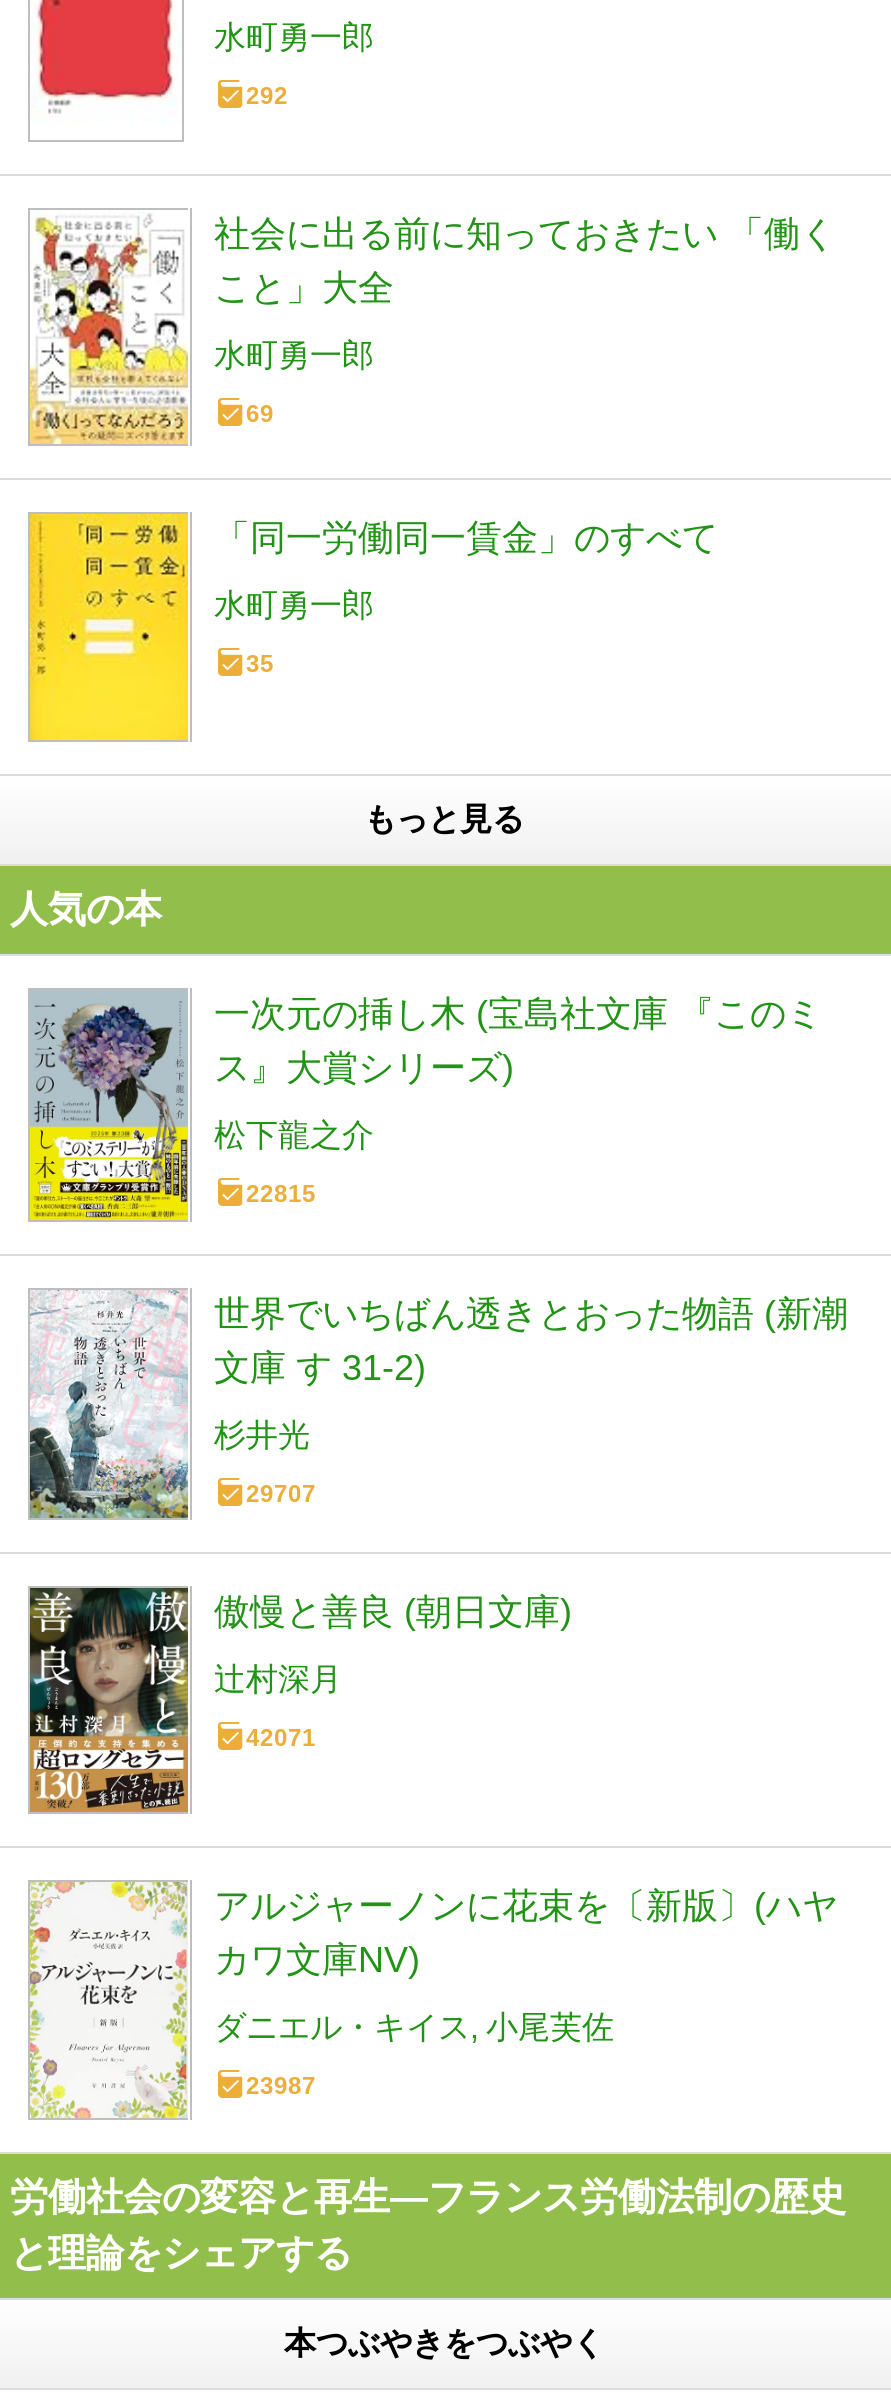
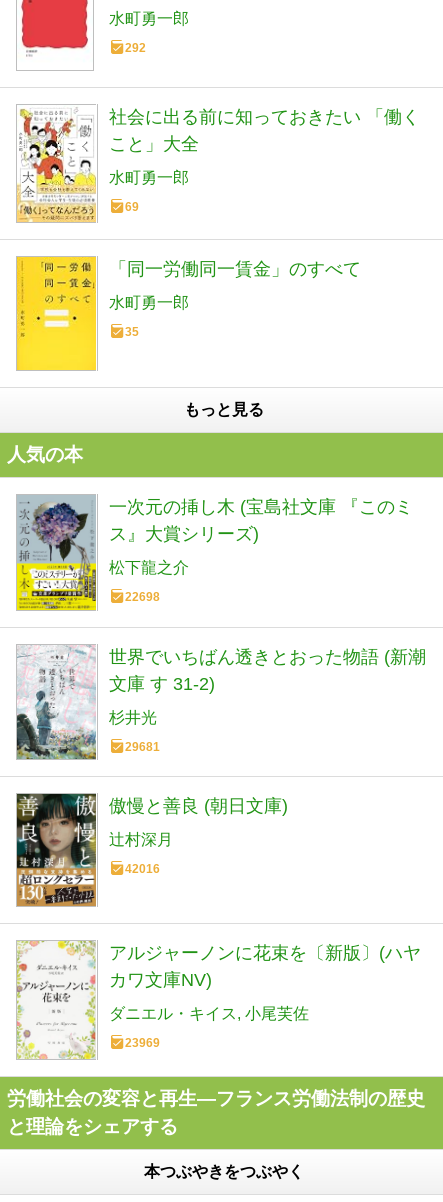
- 22815
+ 22698

- 29707
+ 29681

- 42071
+ 42016

- 23987
+ 23969
